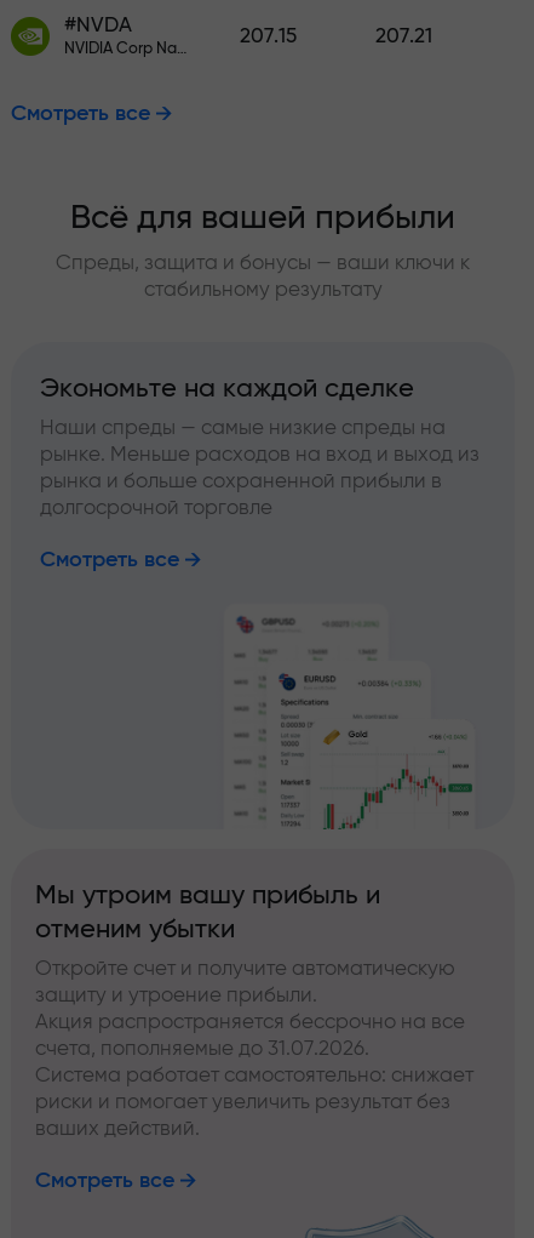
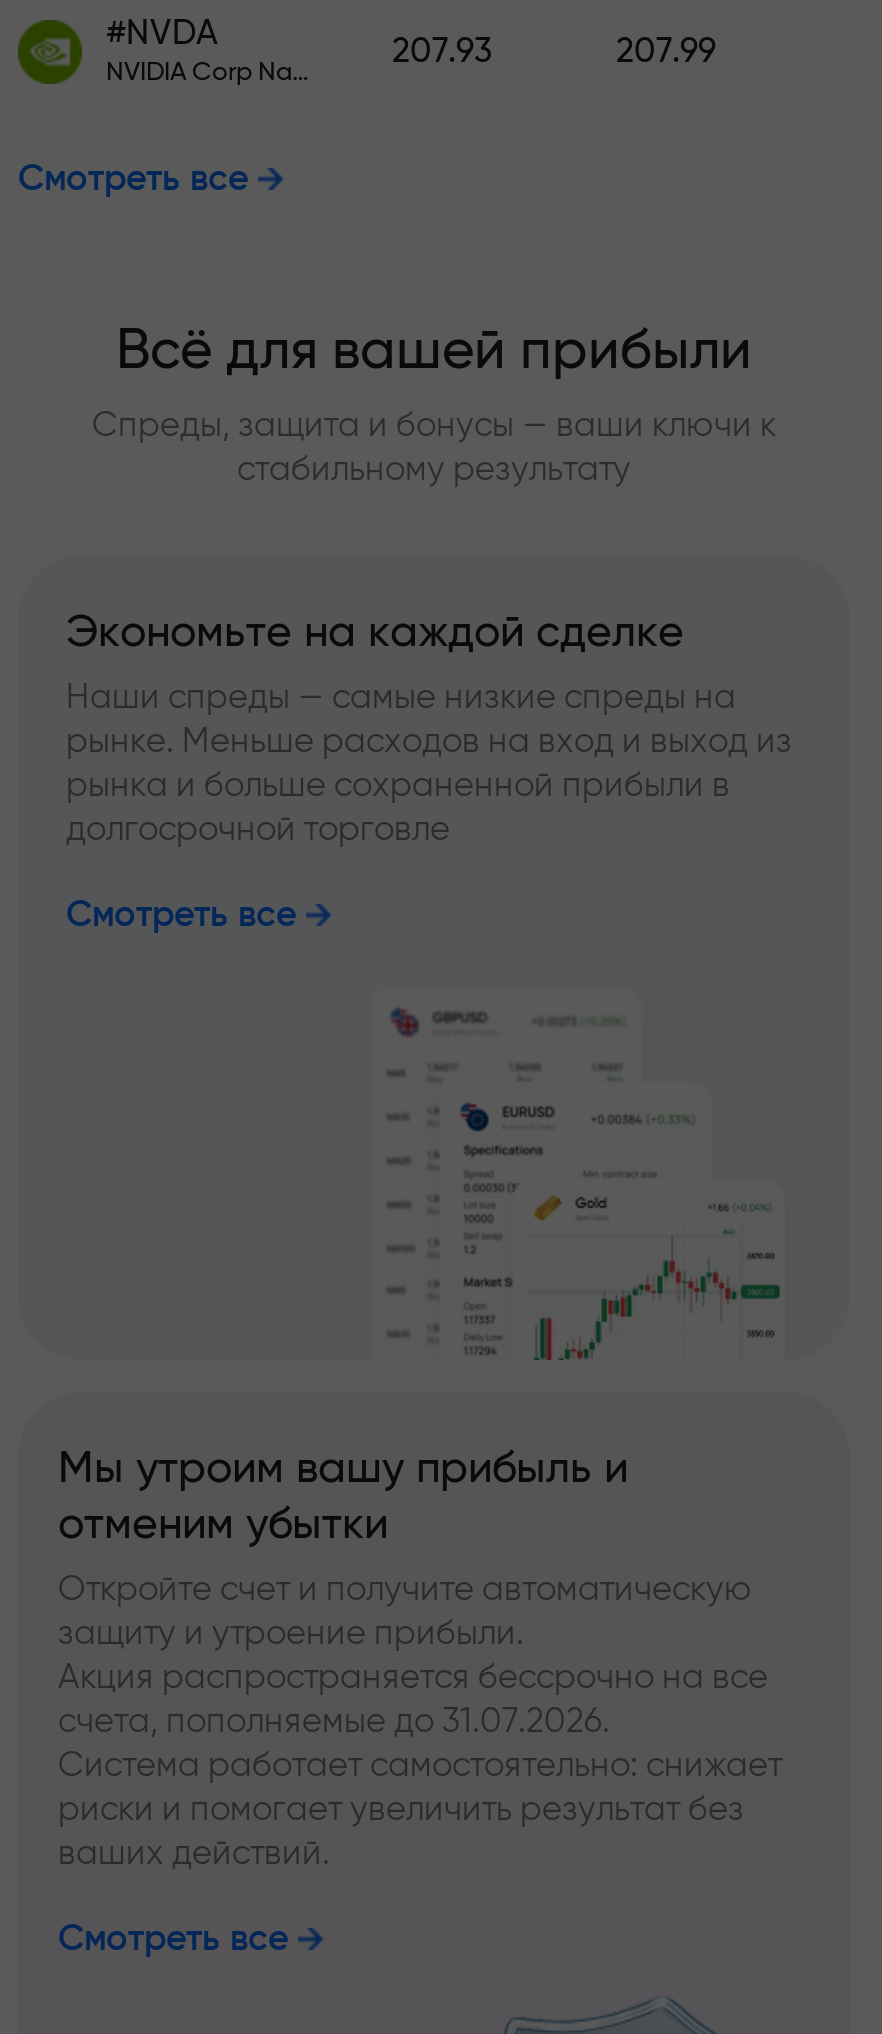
- 207.15
+ 207.93

- 207.21
+ 207.99
